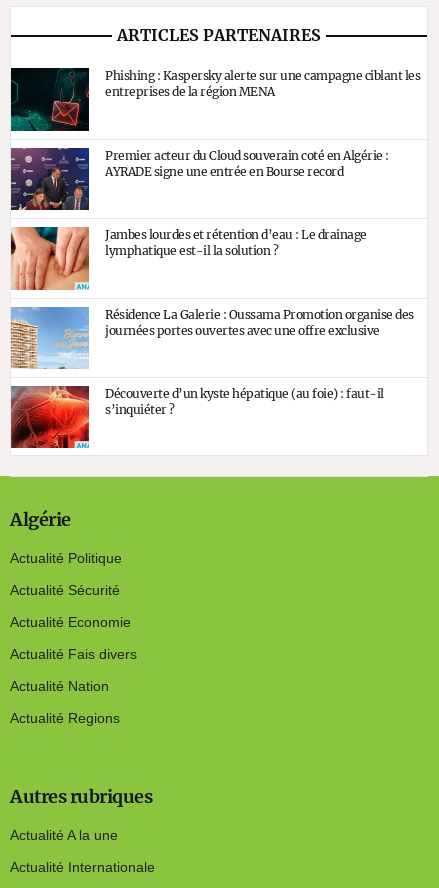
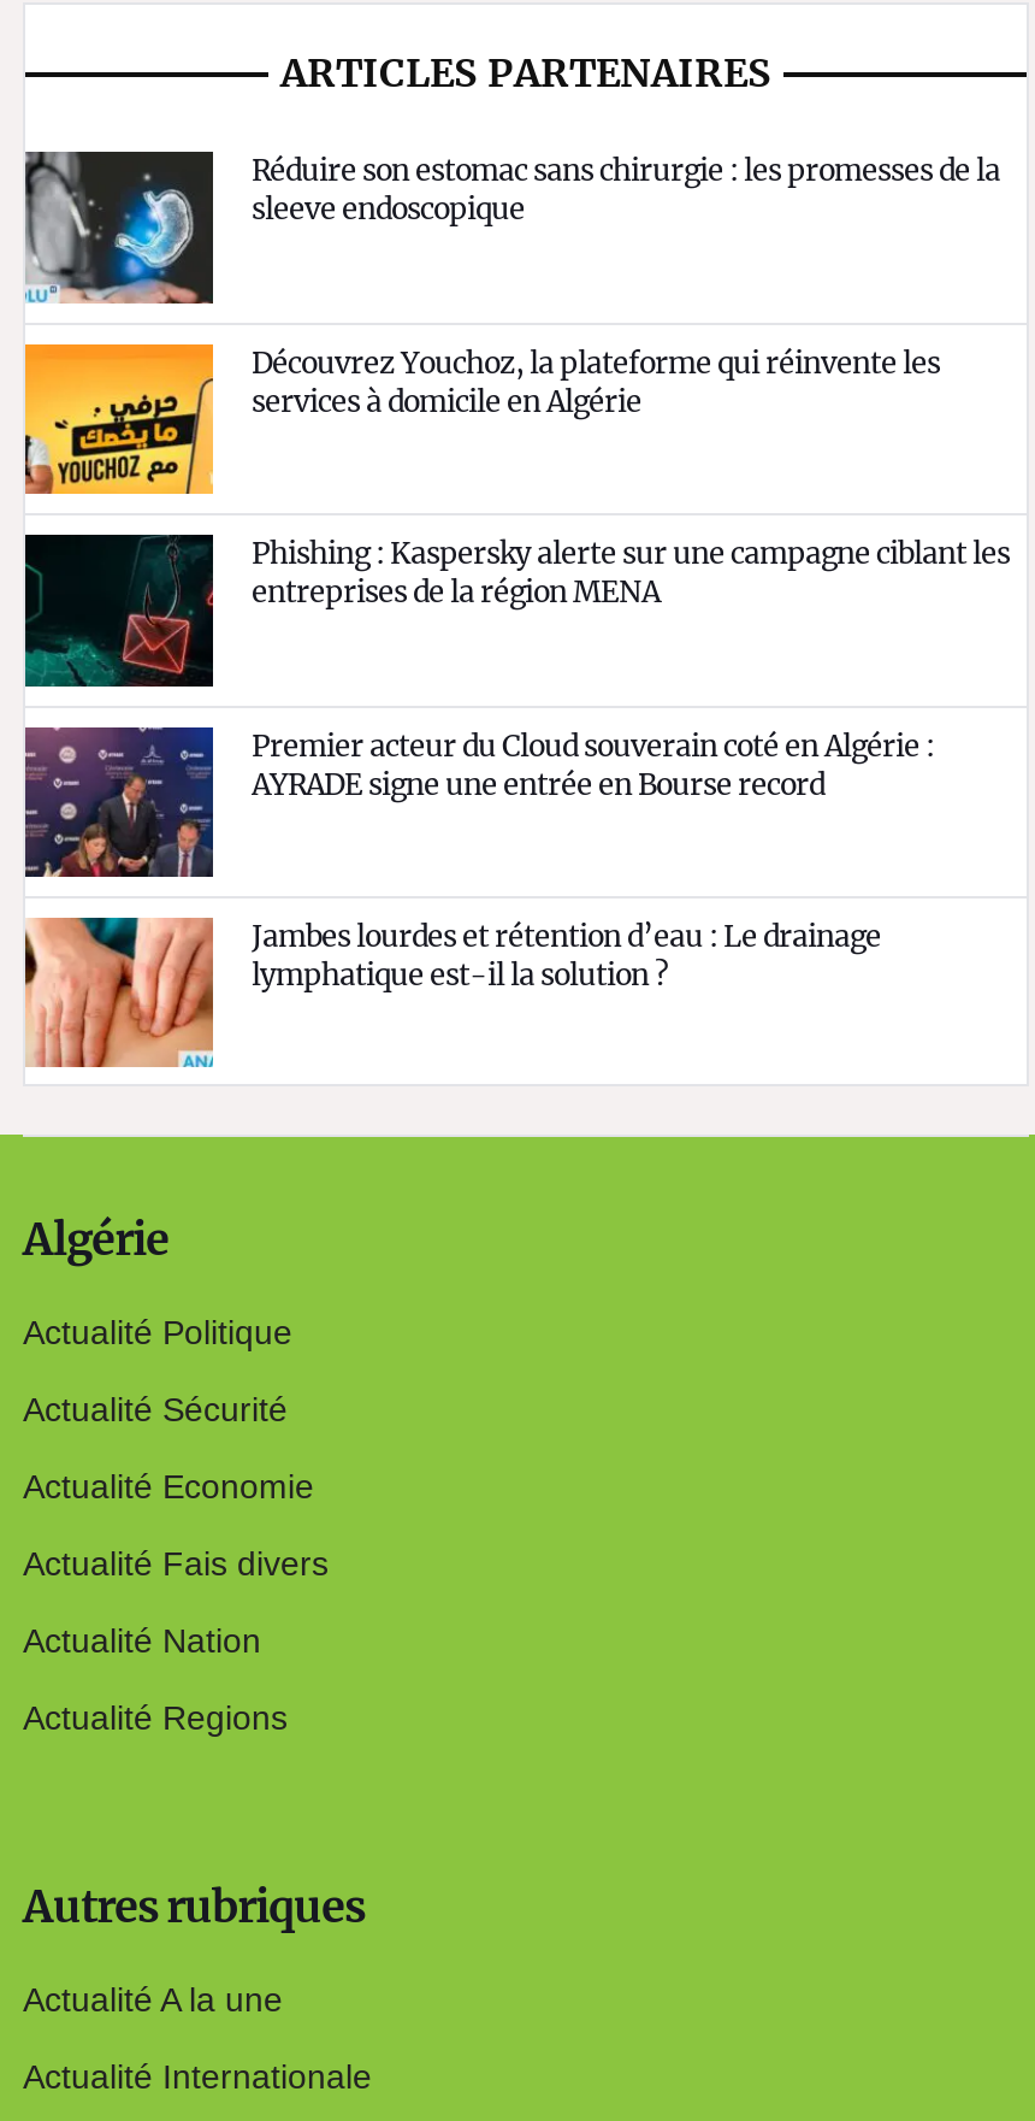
+ [image]
+ Réduire son estomac sans chirurgie : les promesses de la
+ sleeve endoscopique

+ [image]
+ Découvrez Youchoz, la plateforme qui réinvente les
+ services à domicile en Algérie

moved down: [image] | Phishing : Kaspersky alerte sur une campagne ciblant les | entreprises de la région MENA | Premier acteur du Cloud souverain coté en Algérie : | AYRADE signe une entrée en Bourse record | Jambes lourdes et rétention d’eau : Le drainage | lymphatique est-il la solution ?

- [image]
- Résidence La Galerie : Oussama Promotion organise des
- journées portes ouvertes avec une offre exclusive

- [image]
- Découverte d’un kyste hépatique (au foie) : faut-il
- s’inquiéter ?
